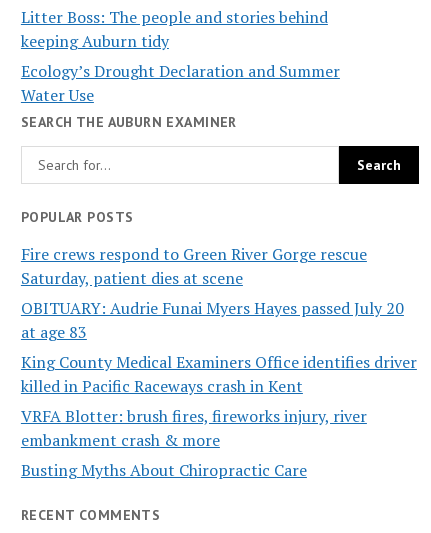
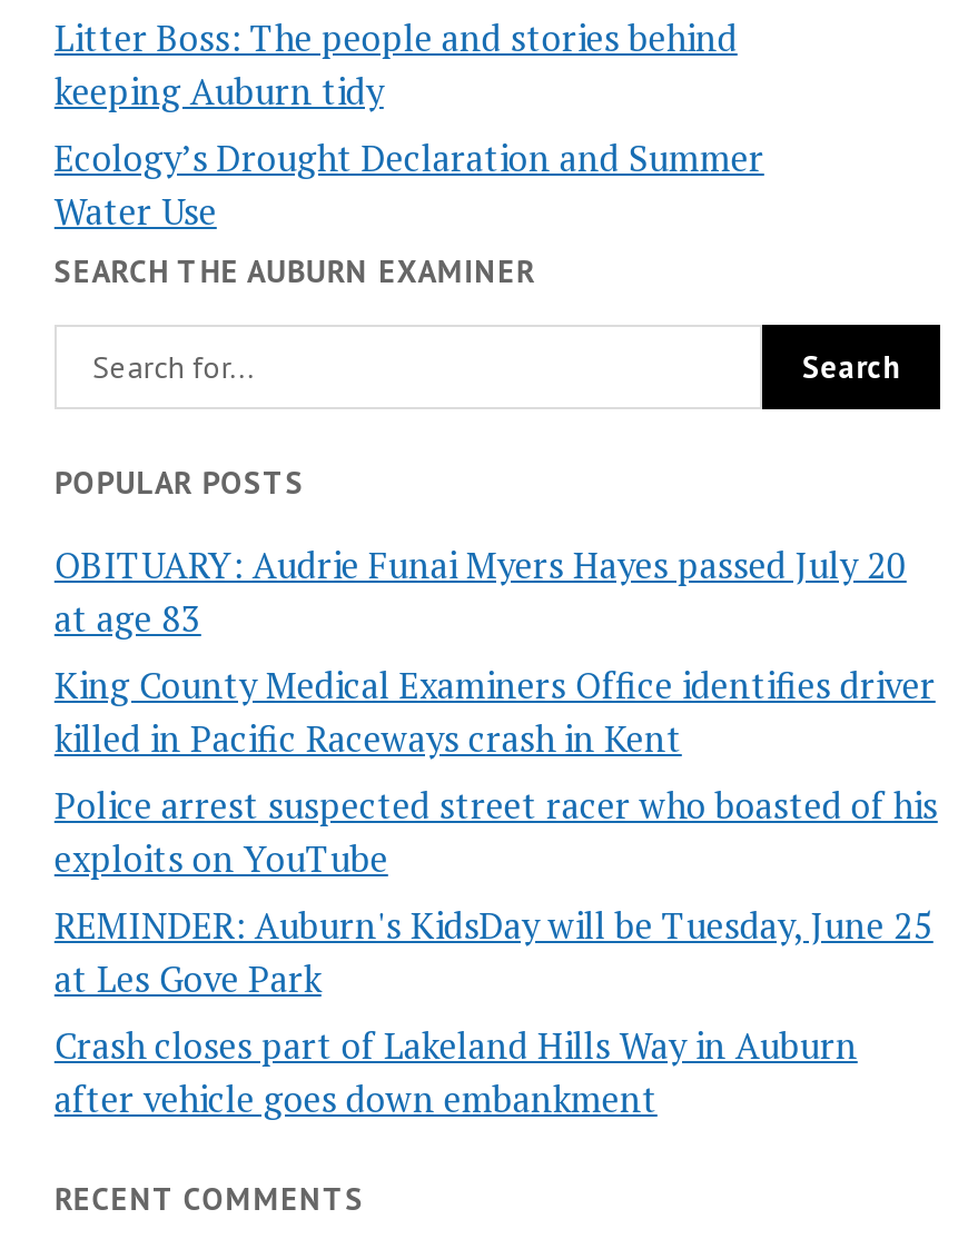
- Fire crews respond to Green River Gorge rescue
- Saturday, patient dies at scene

moved up: OBITUARY: Audrie Funai Myers Hayes passed July 20 | at age 83 | King County Medical Examiners Office identifies driver | killed in Pacific Raceways crash in Kent

- VRFA Blotter: brush fires, fireworks injury, river
- embankment crash & more
- Busting Myths About Chiropractic Care
+ Police arrest suspected street racer who boasted of his
+ exploits on YouTube
+ REMINDER: Auburn's KidsDay will be Tuesday, June 25
+ at Les Gove Park
+ Crash closes part of Lakeland Hills Way in Auburn
+ after vehicle goes down embankment
